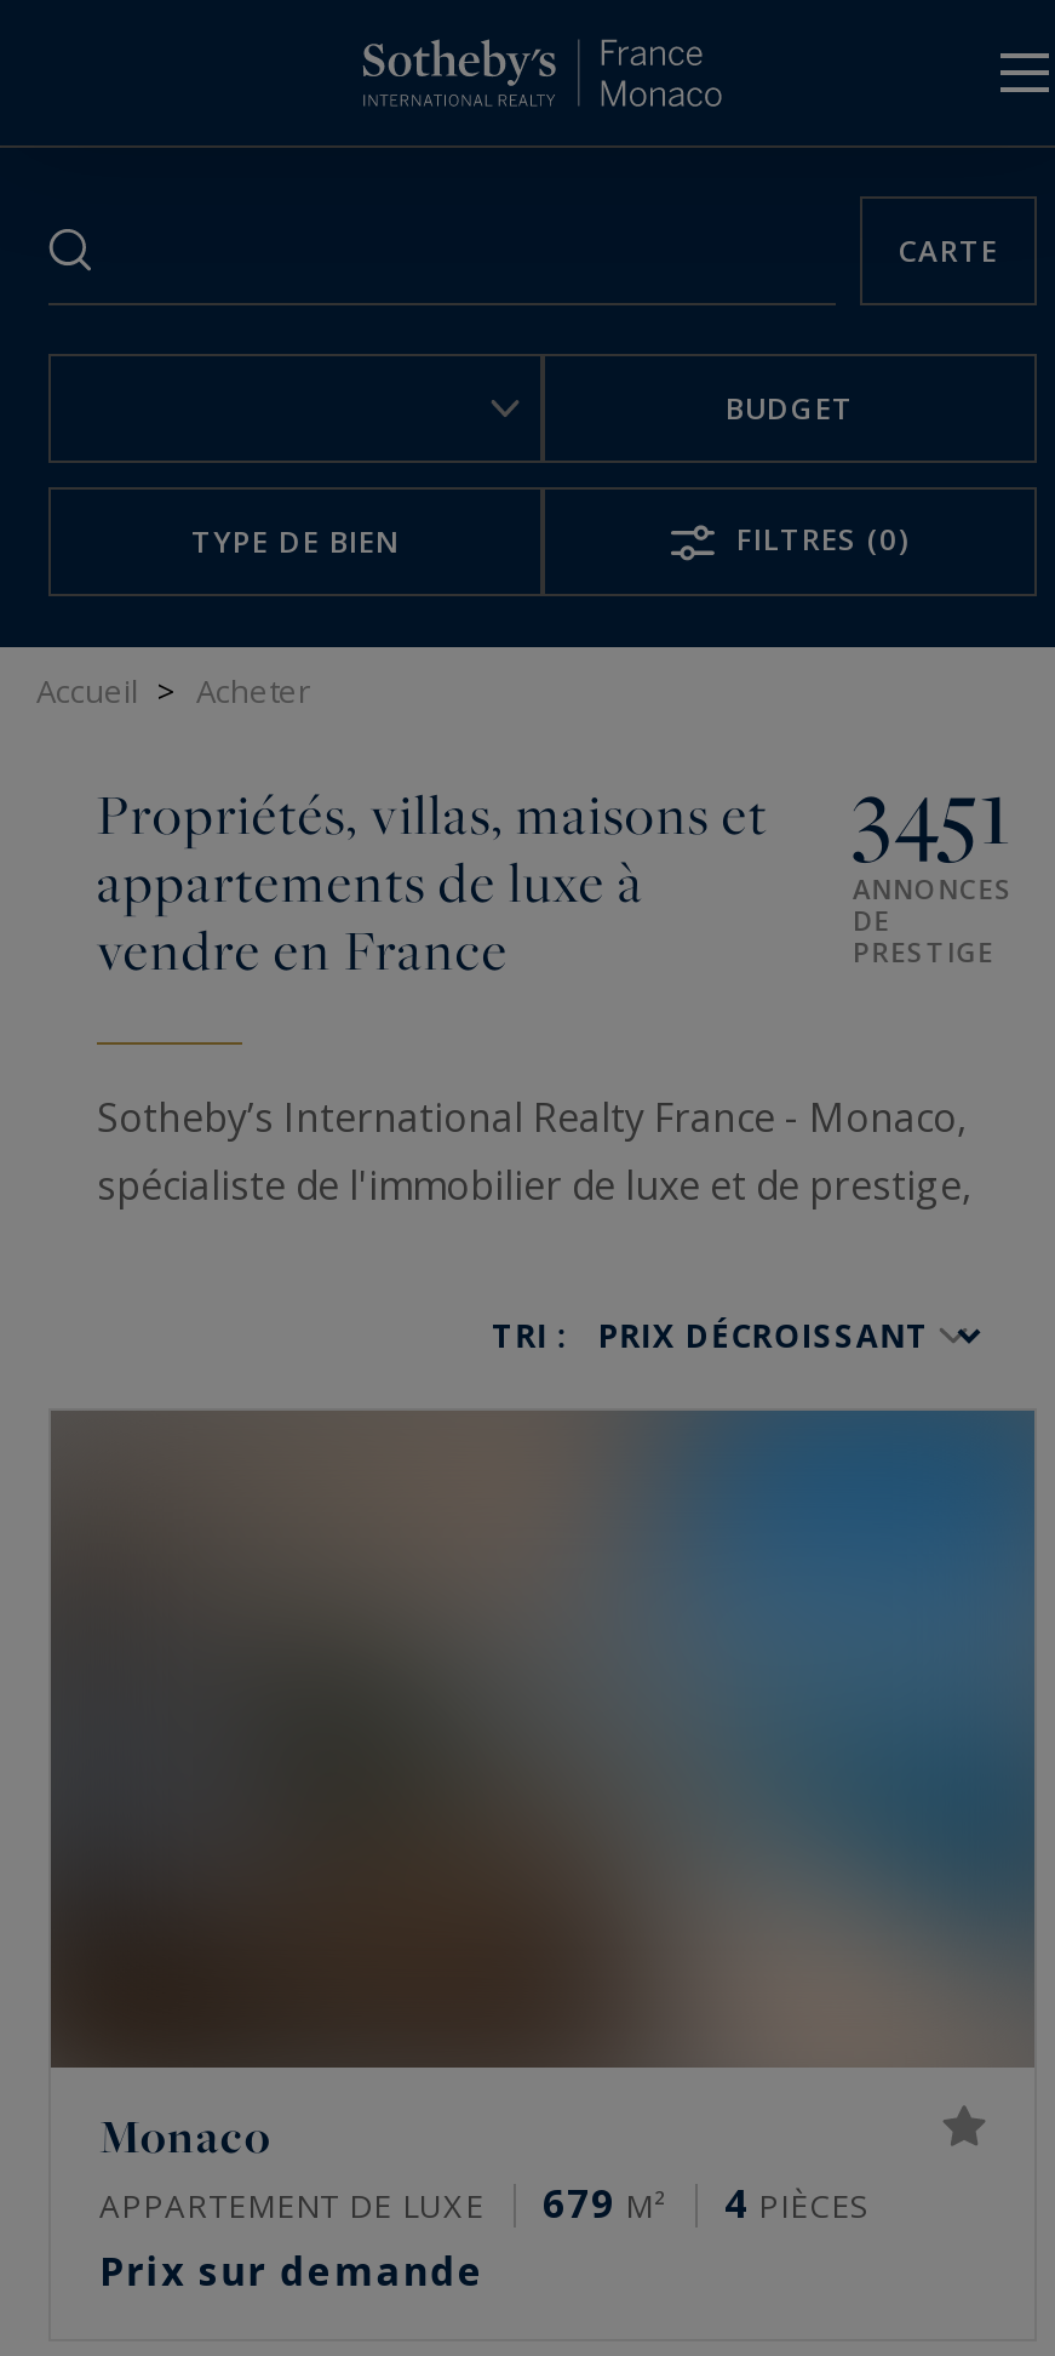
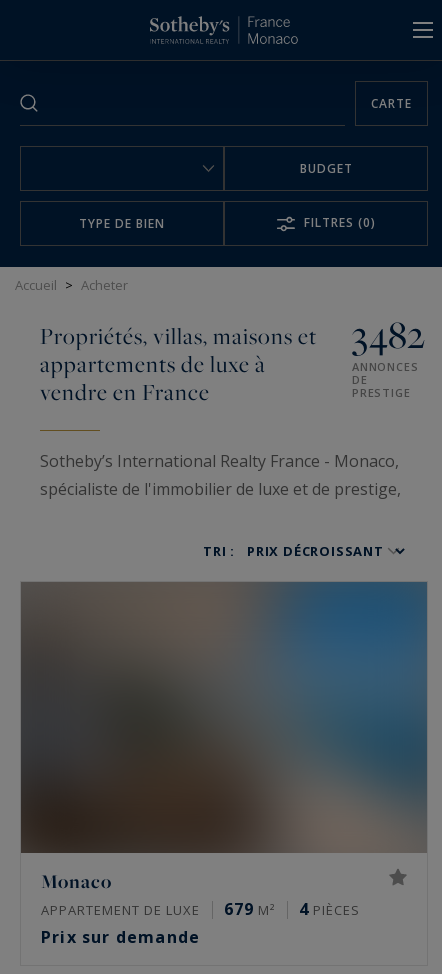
- Propriétés, villas, maisons et 3451
+ Propriétés, villas, maisons et 3482
